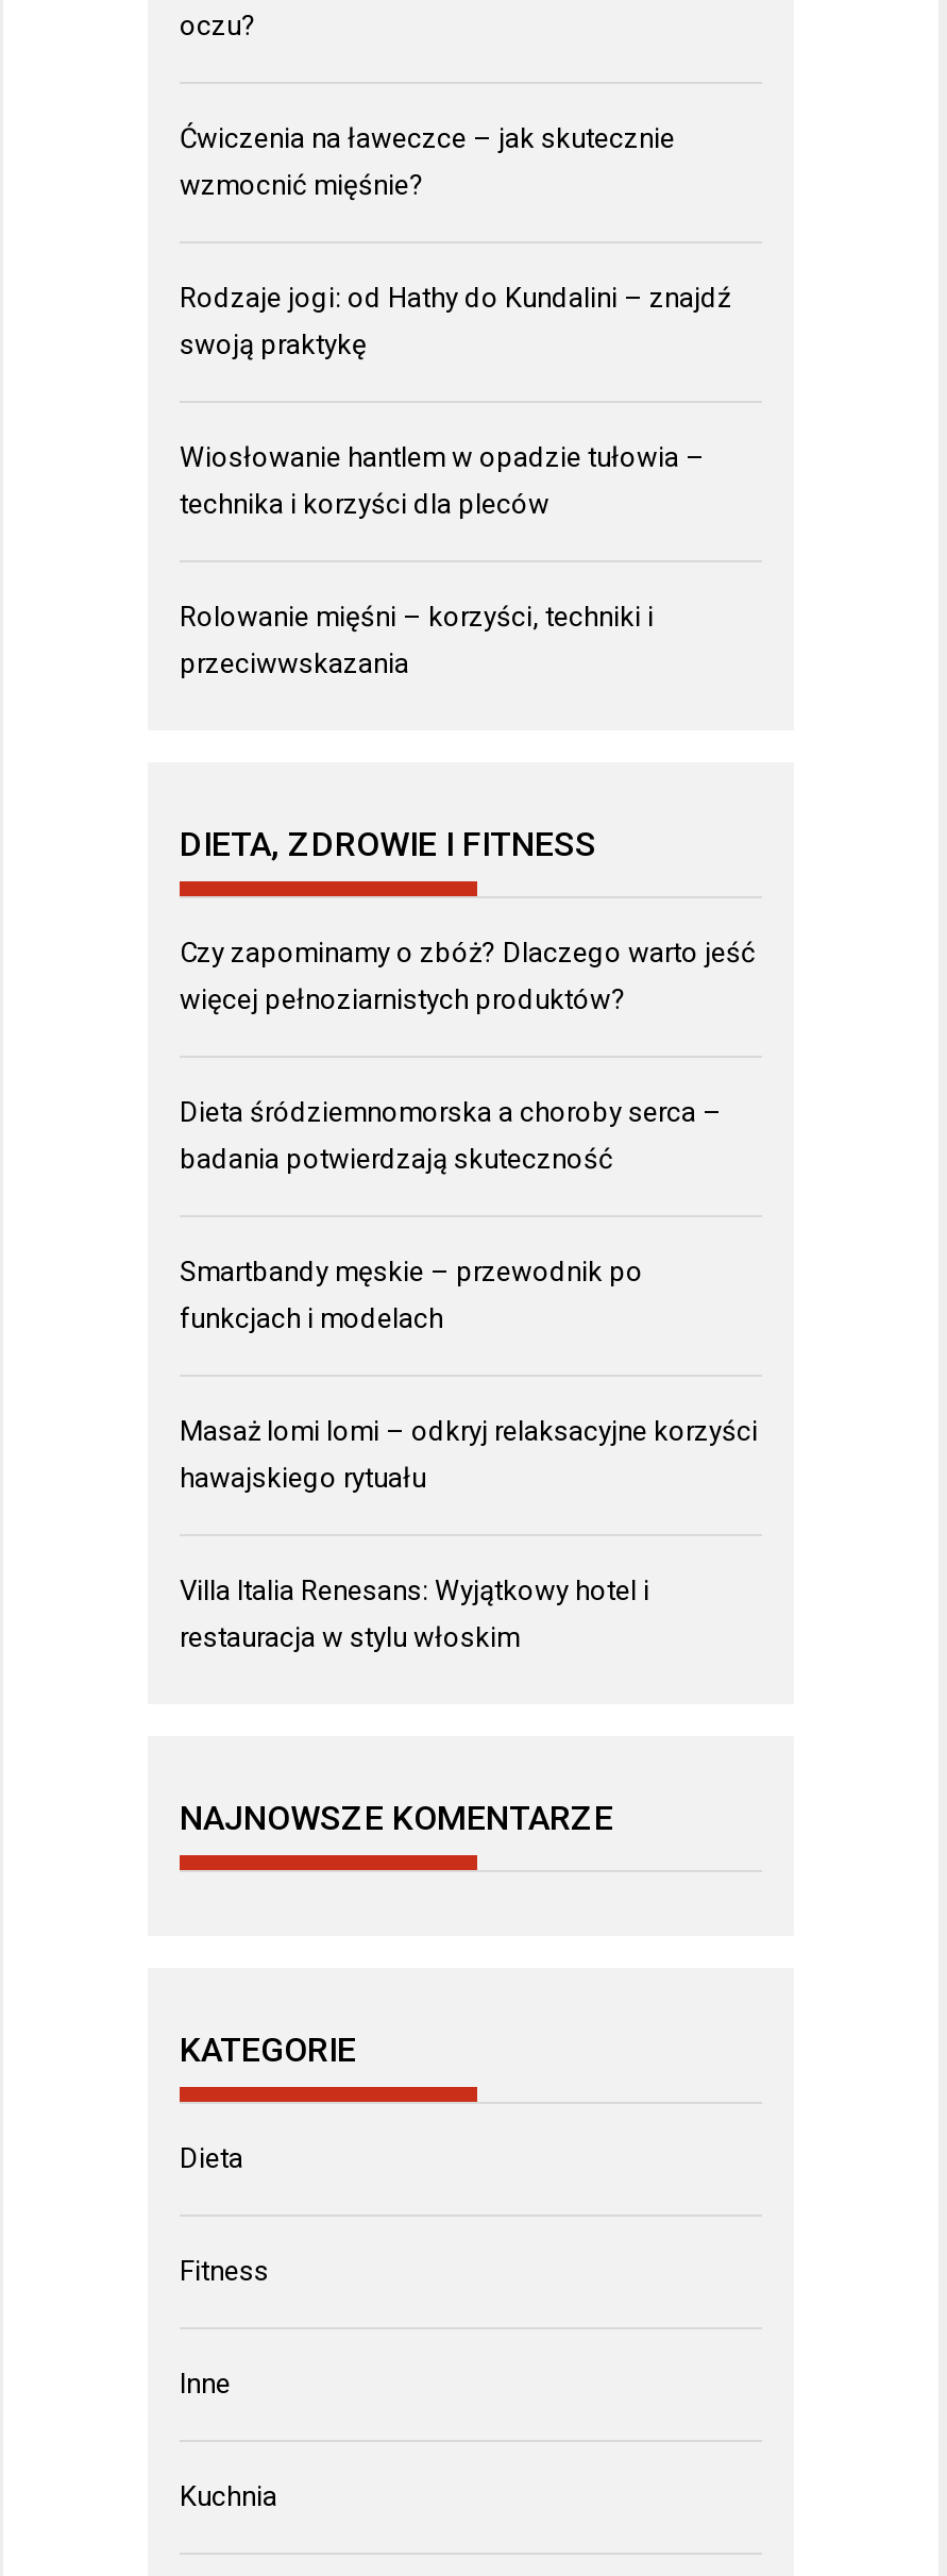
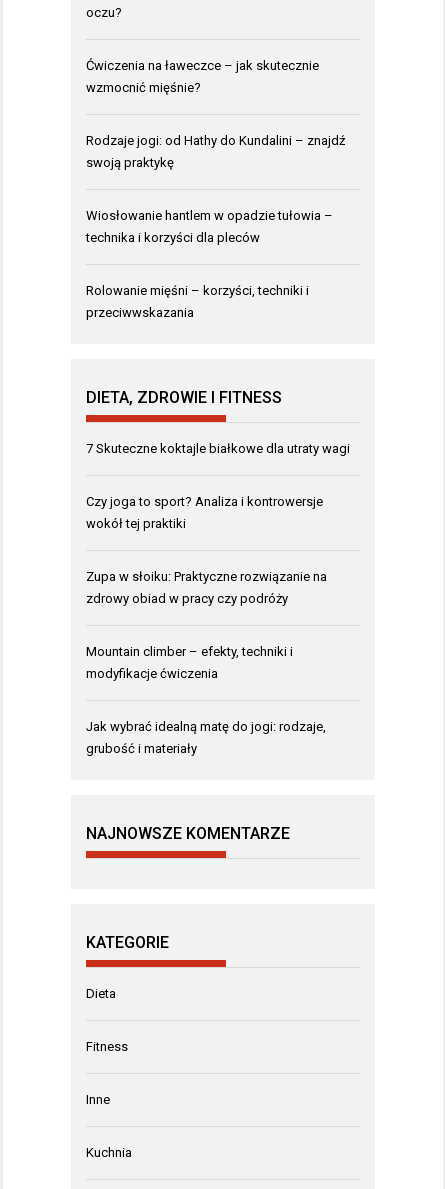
- Czy zapominamy o zbóż? Dlaczego warto jeść
- więcej pełnoziarnistych produktów?
+ 7 Skuteczne koktajle białkowe dla utraty wagi

- Dieta śródziemnomorska a choroby serca –
- badania potwierdzają skuteczność
+ Czy joga to sport? Analiza i kontrowersje
+ wokół tej praktiki

- Smartbandy męskie – przewodnik po
- funkcjach i modelach
+ Zupa w słoiku: Praktyczne rozwiązanie na
+ zdrowy obiad w pracy czy podróży

- Masaż lomi lomi – odkryj relaksacyjne korzyści
- hawajskiego rytuału
+ Mountain climber – efekty, techniki i
+ modyfikacje ćwiczenia

- Villa Italia Renesans: Wyjątkowy hotel i
- restauracja w stylu włoskim
+ Jak wybrać idealną matę do jogi: rodzaje,
+ grubość i materiały
